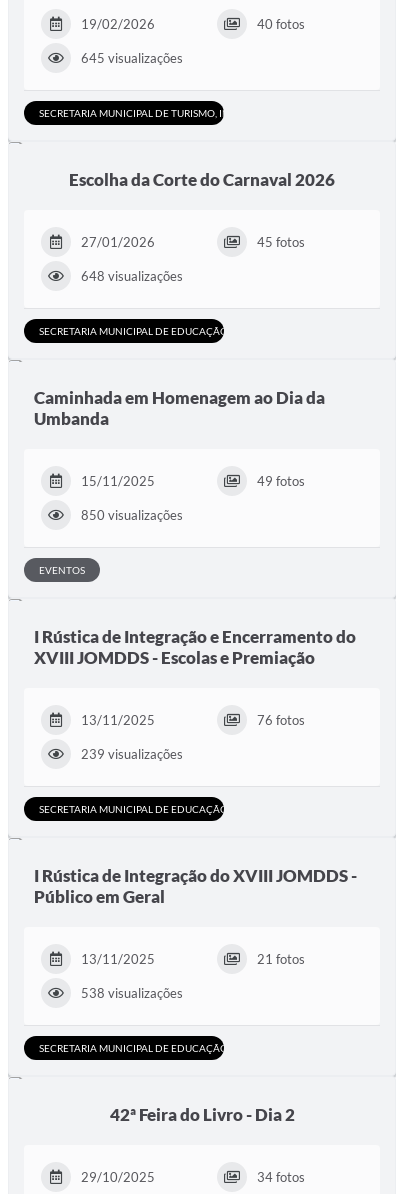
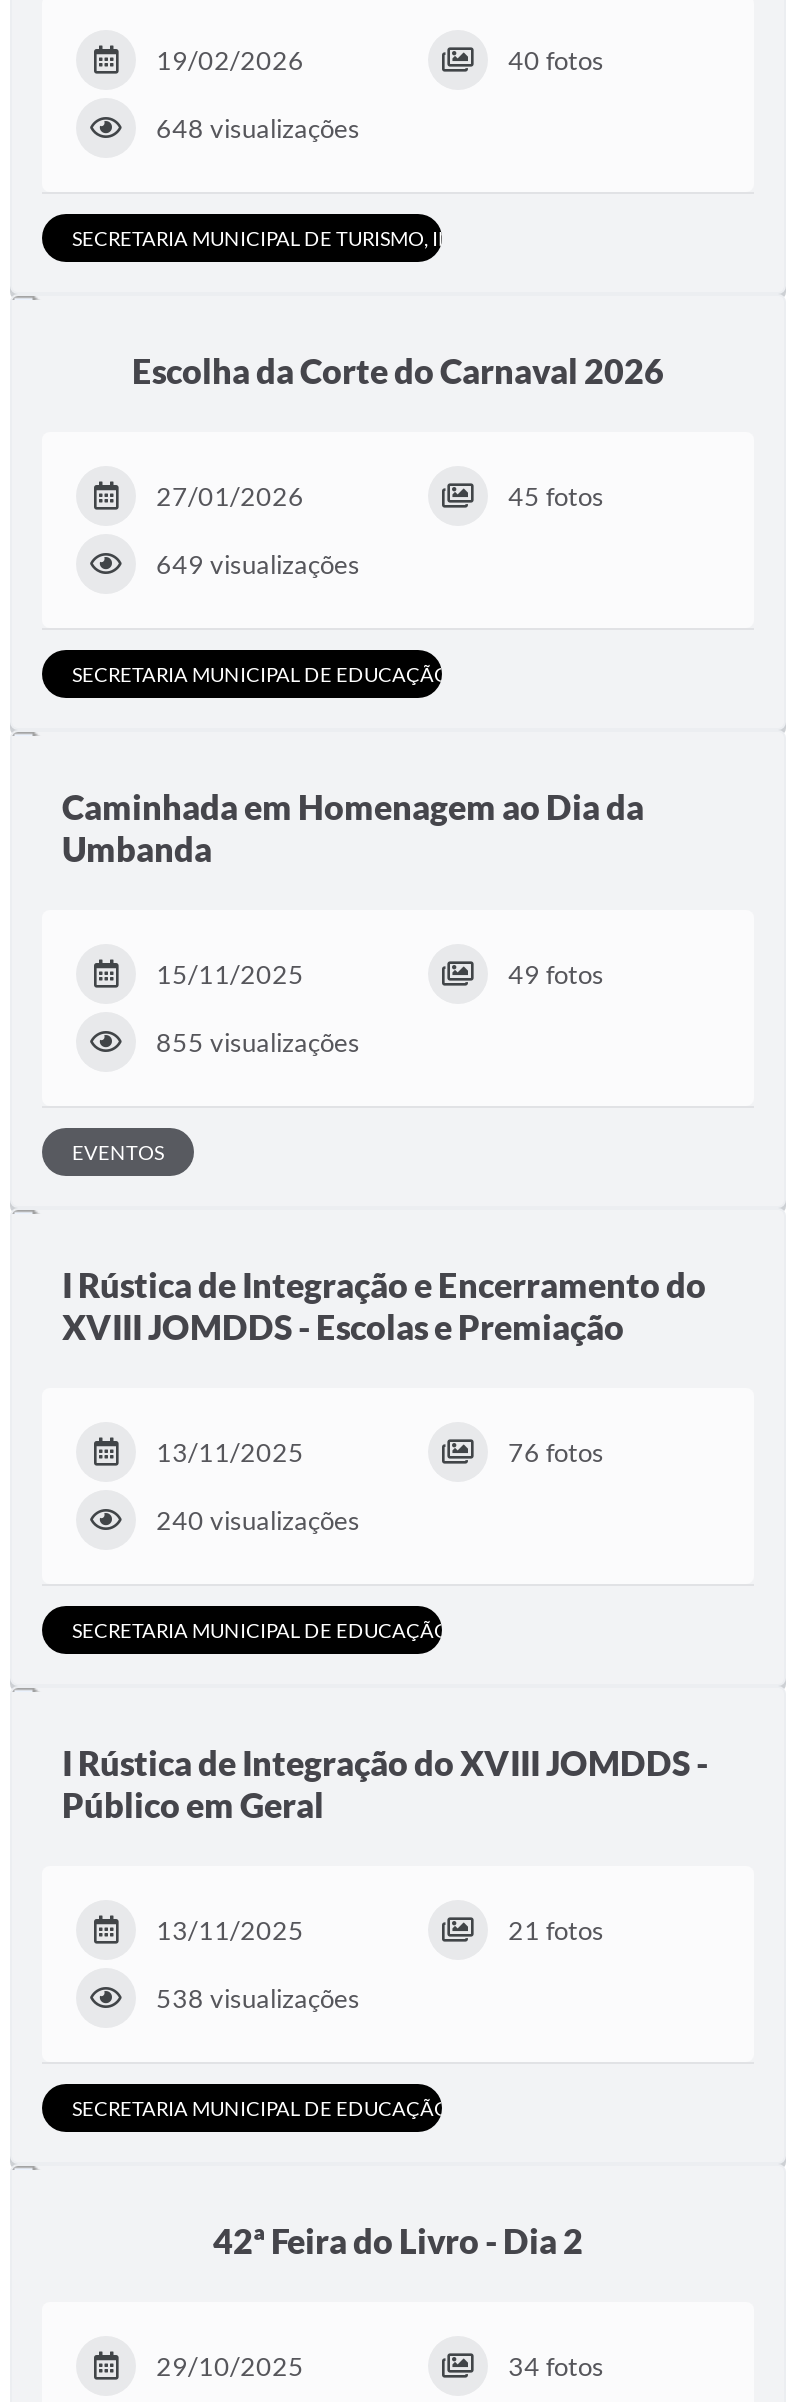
- 645 visualizações

+ 649 visualizações

moved up: 648 visualizações

- 850 visualizações
+ 855 visualizações

- 239 visualizações
+ 240 visualizações
